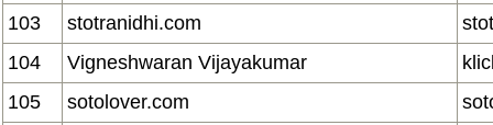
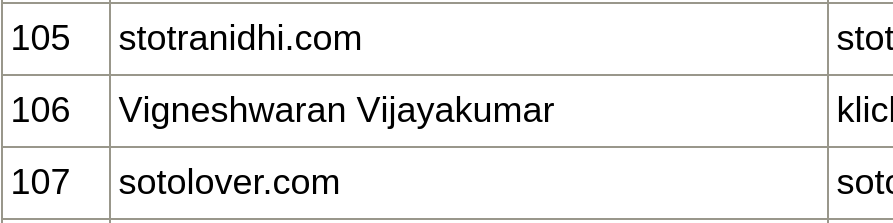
- 103 stotranidhi.com
+ 105 stotranidhi.com

- 104 Vigneshwaran Vijayakumar
+ 106 Vigneshwaran Vijayakumar

- 105 sotolover.com
+ 107 sotolover.com
